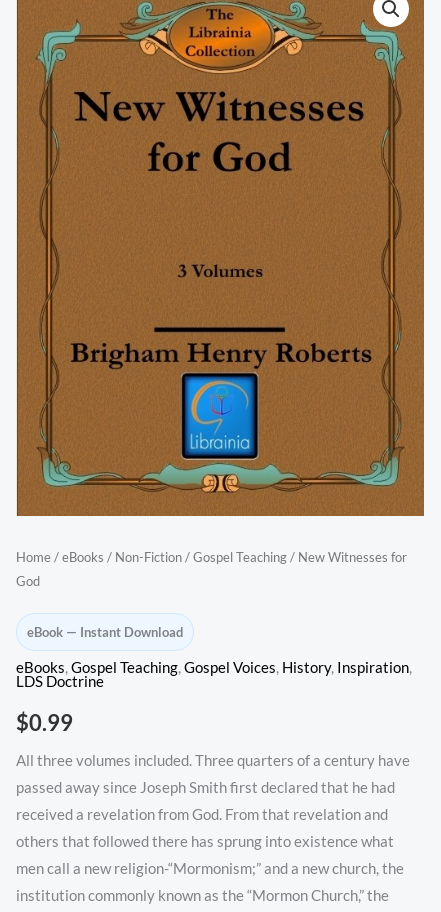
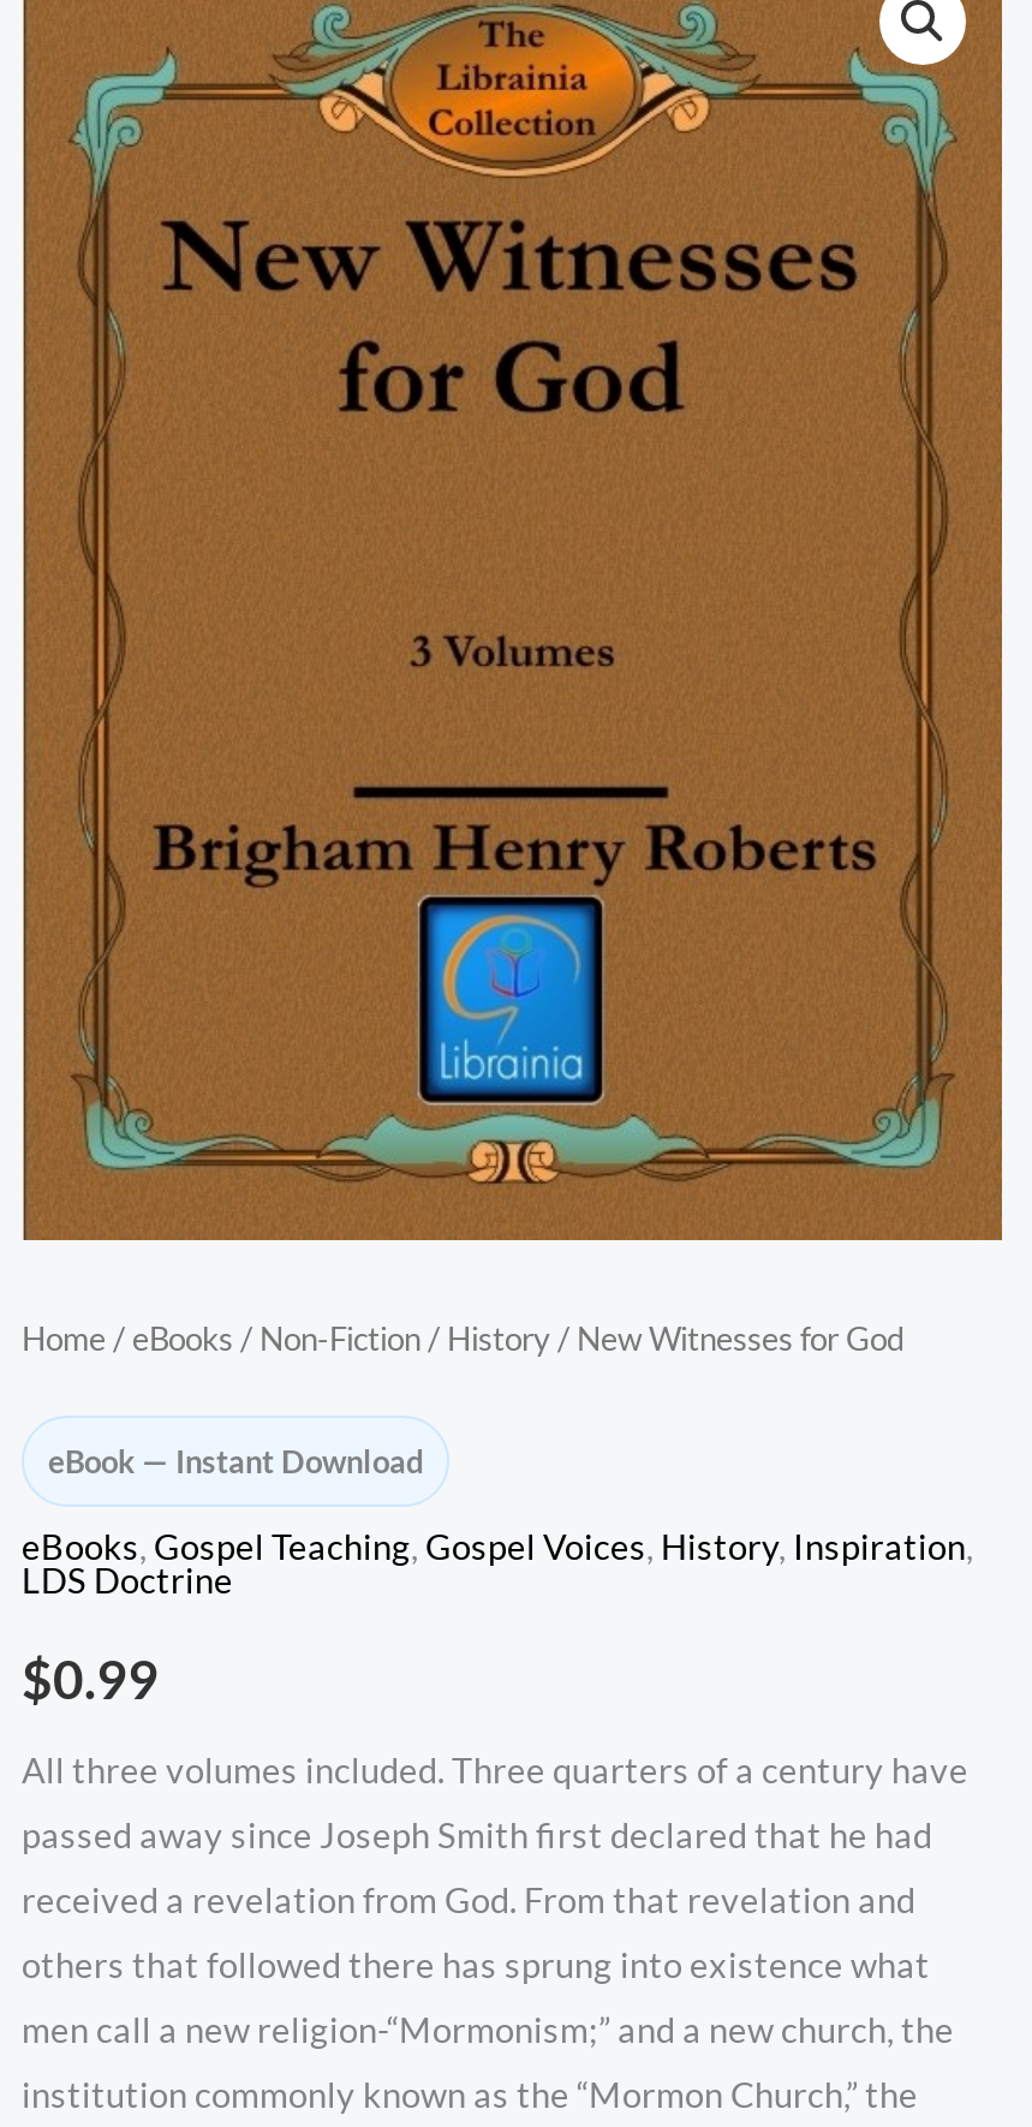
- Home / eBooks / Non-Fiction / Gospel Teaching / New Witnesses for
- God
+ Home / eBooks / Non-Fiction / History / New Witnesses for God
